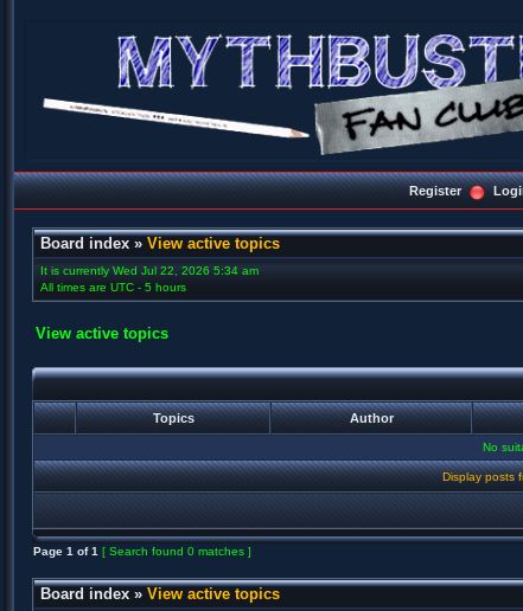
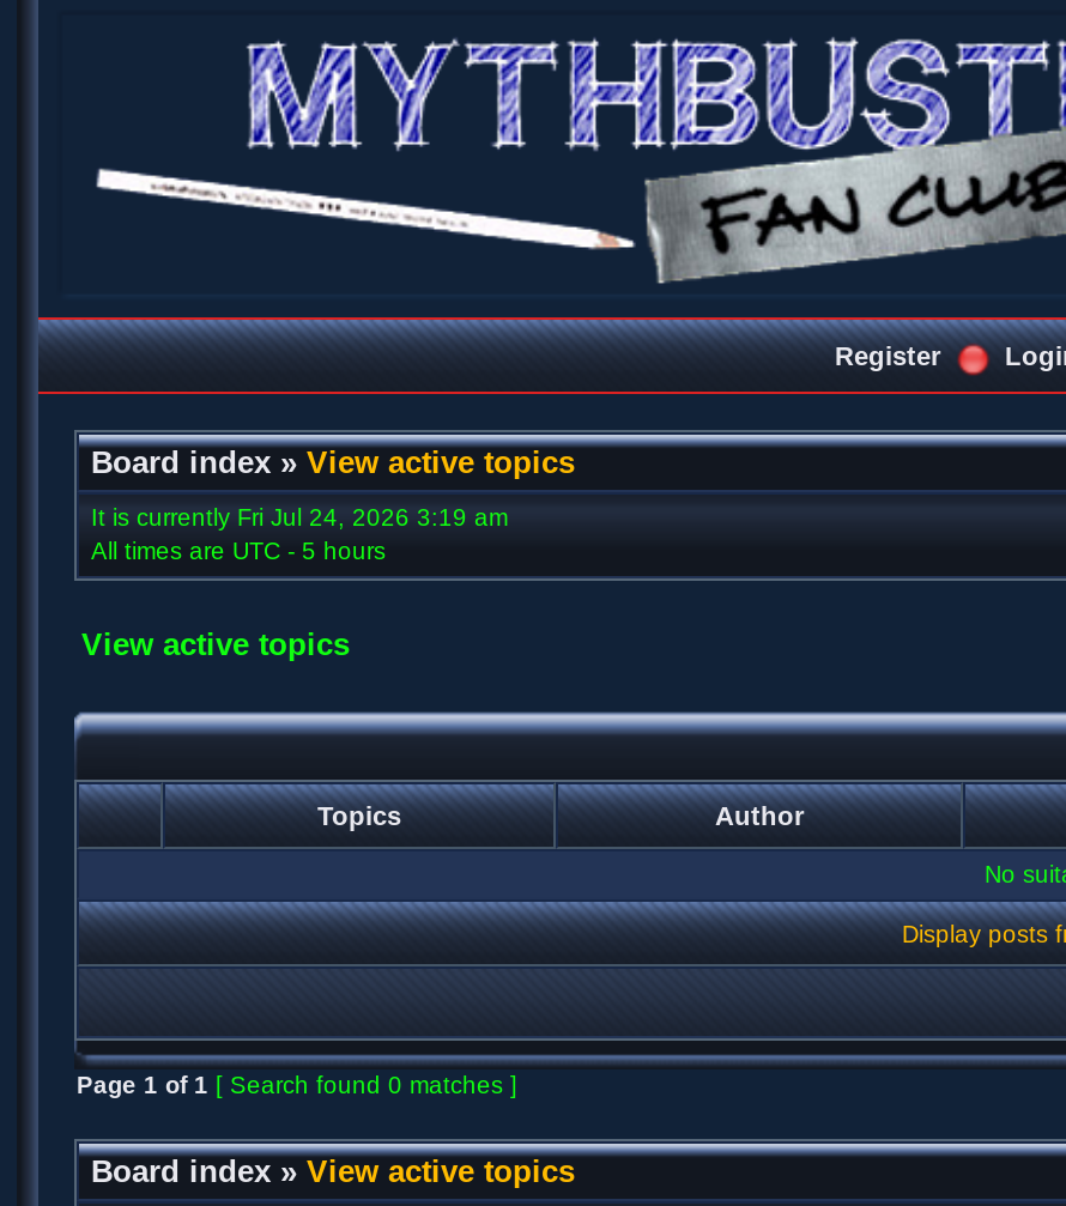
- It is currently Wed Jul 22, 2026 5:34 am
+ It is currently Fri Jul 24, 2026 3:19 am
